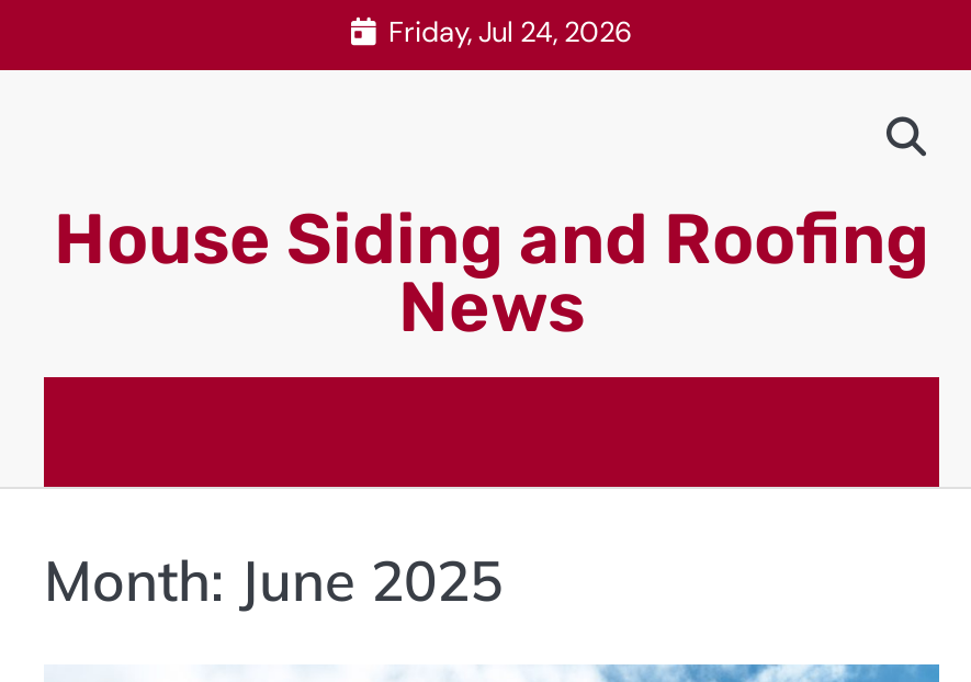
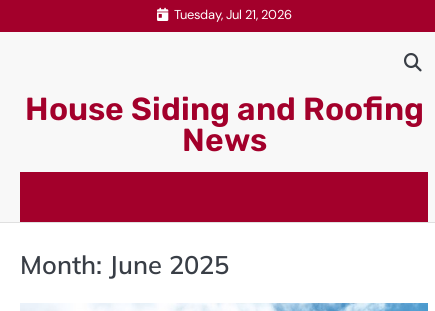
- Friday, Jul 24, 2026
+ Tuesday, Jul 21, 2026
